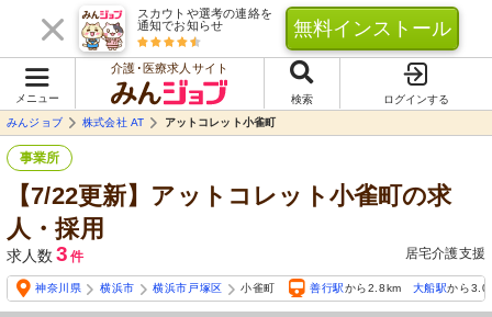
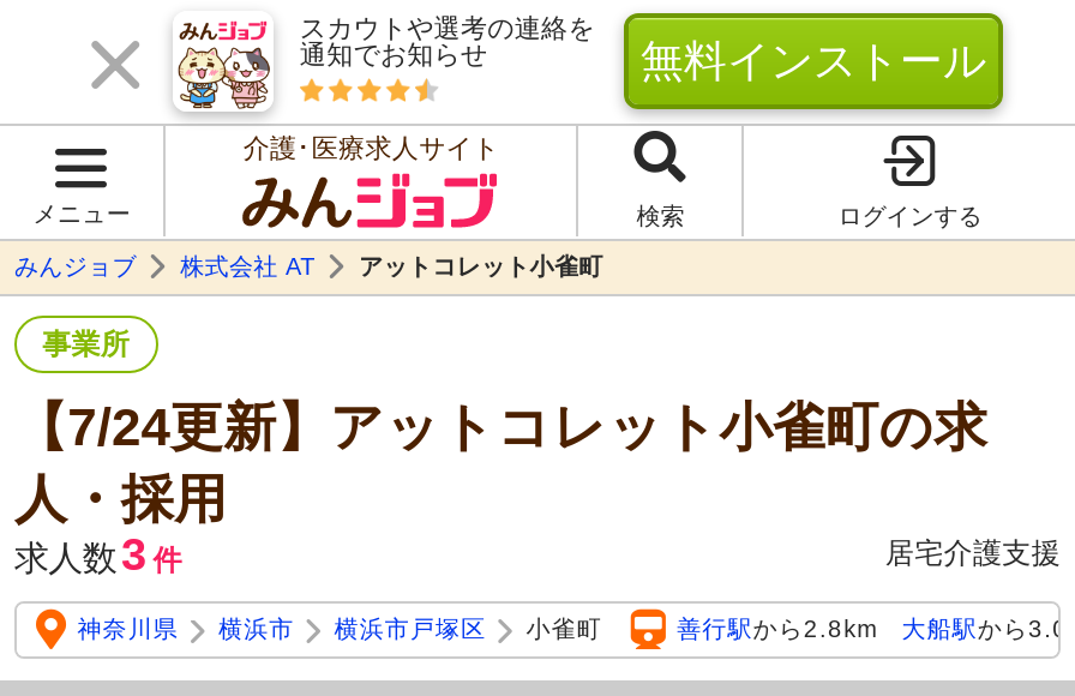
- 【7/22更新】アットコレット小雀町の求
+ 【7/24更新】アットコレット小雀町の求
